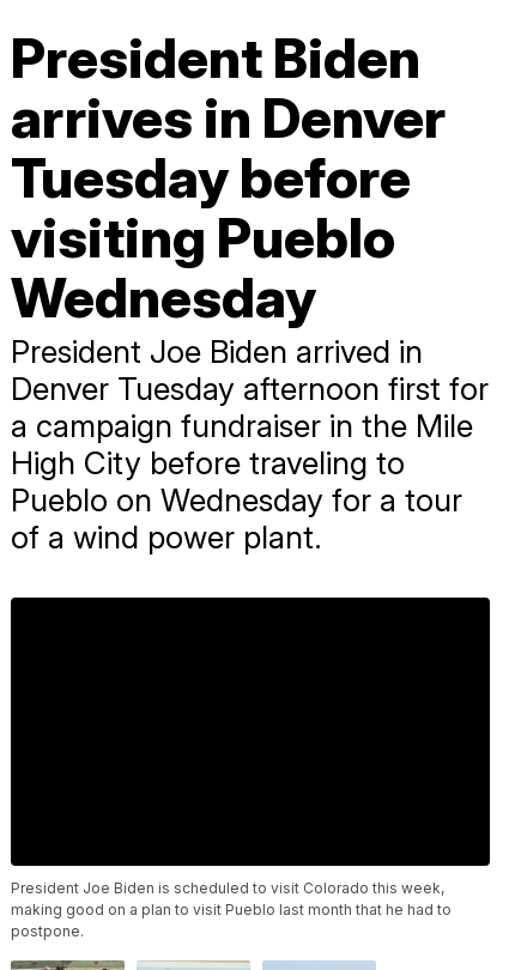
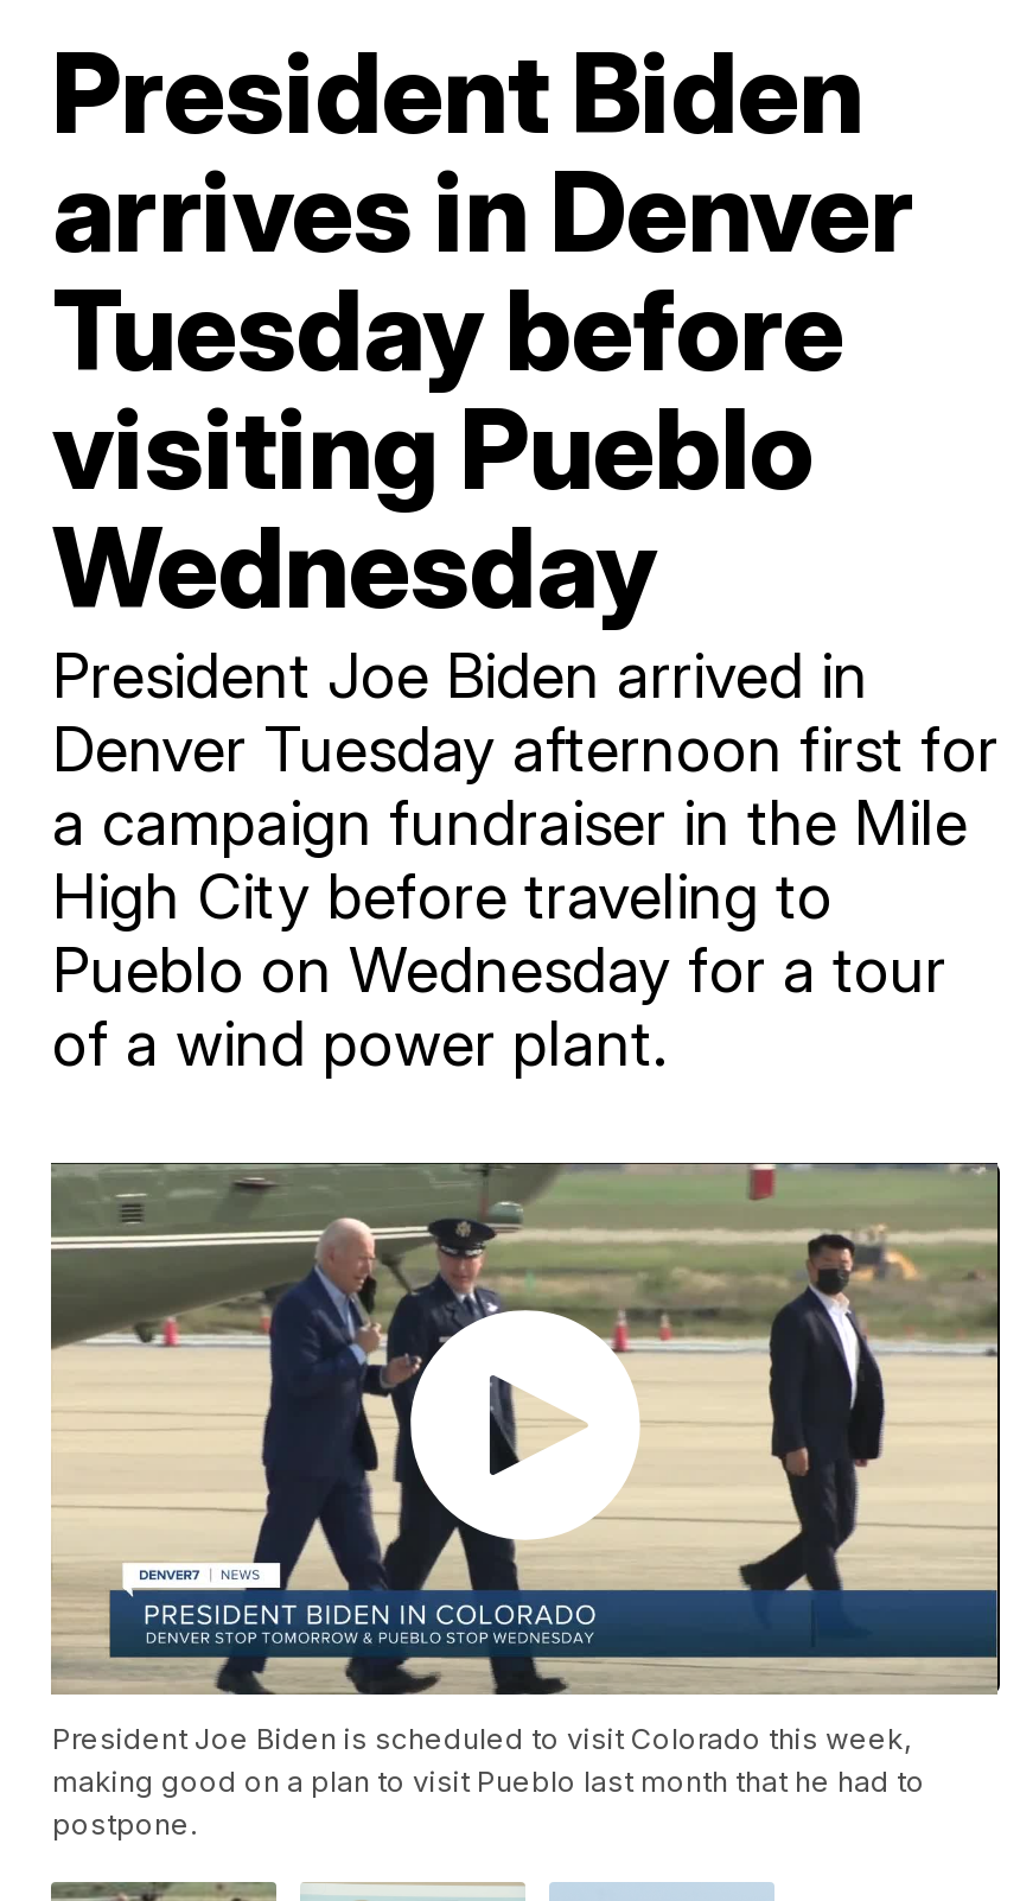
+ [image]
